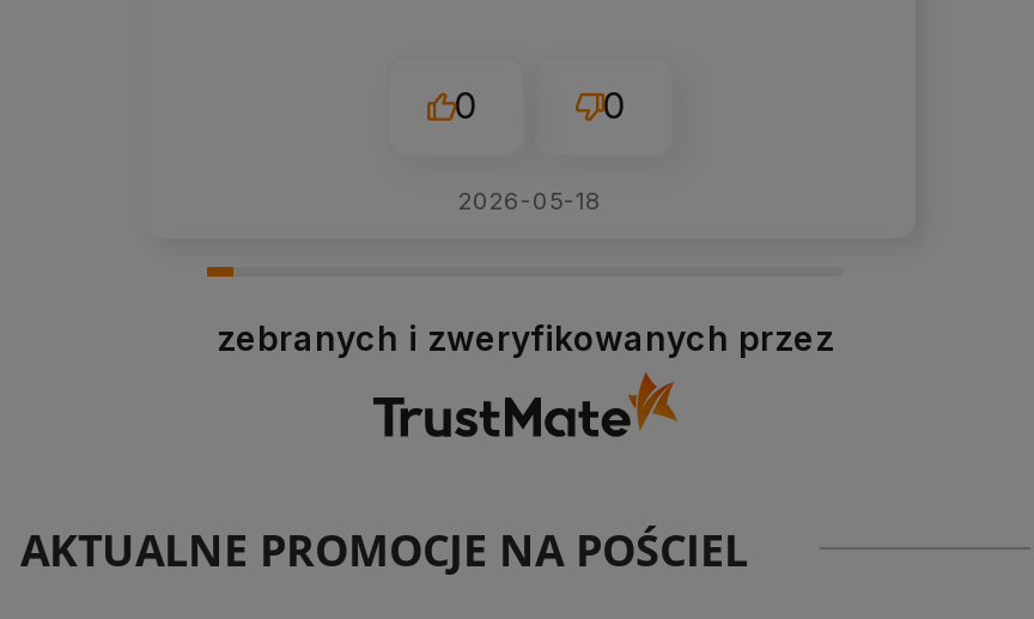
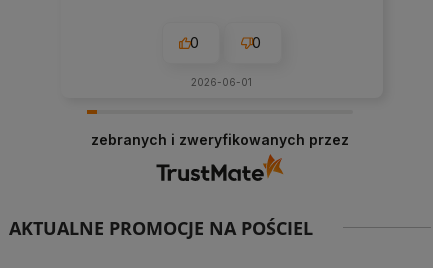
- 2026-05-18
+ 2026-06-01
